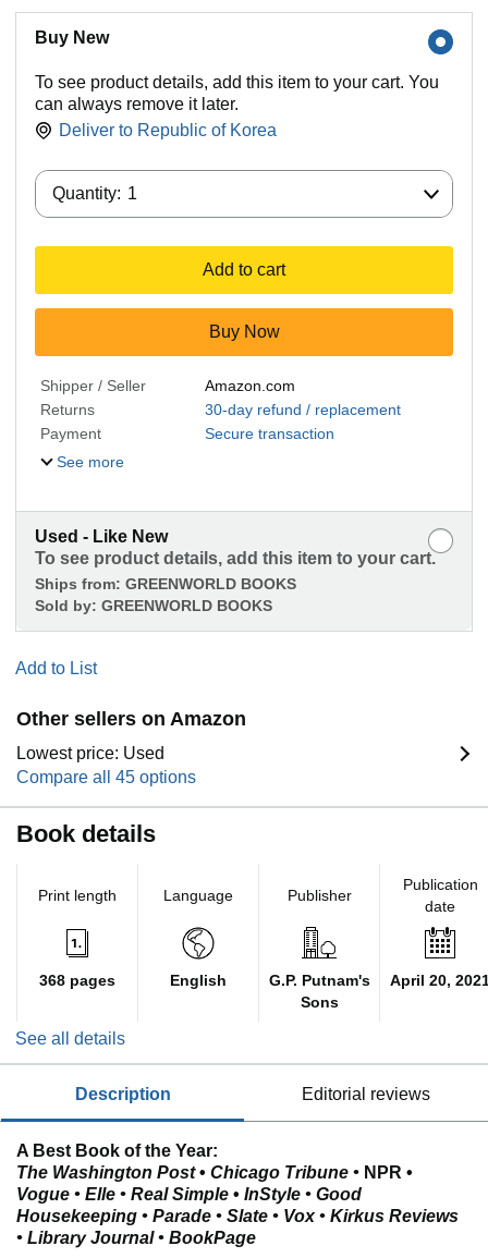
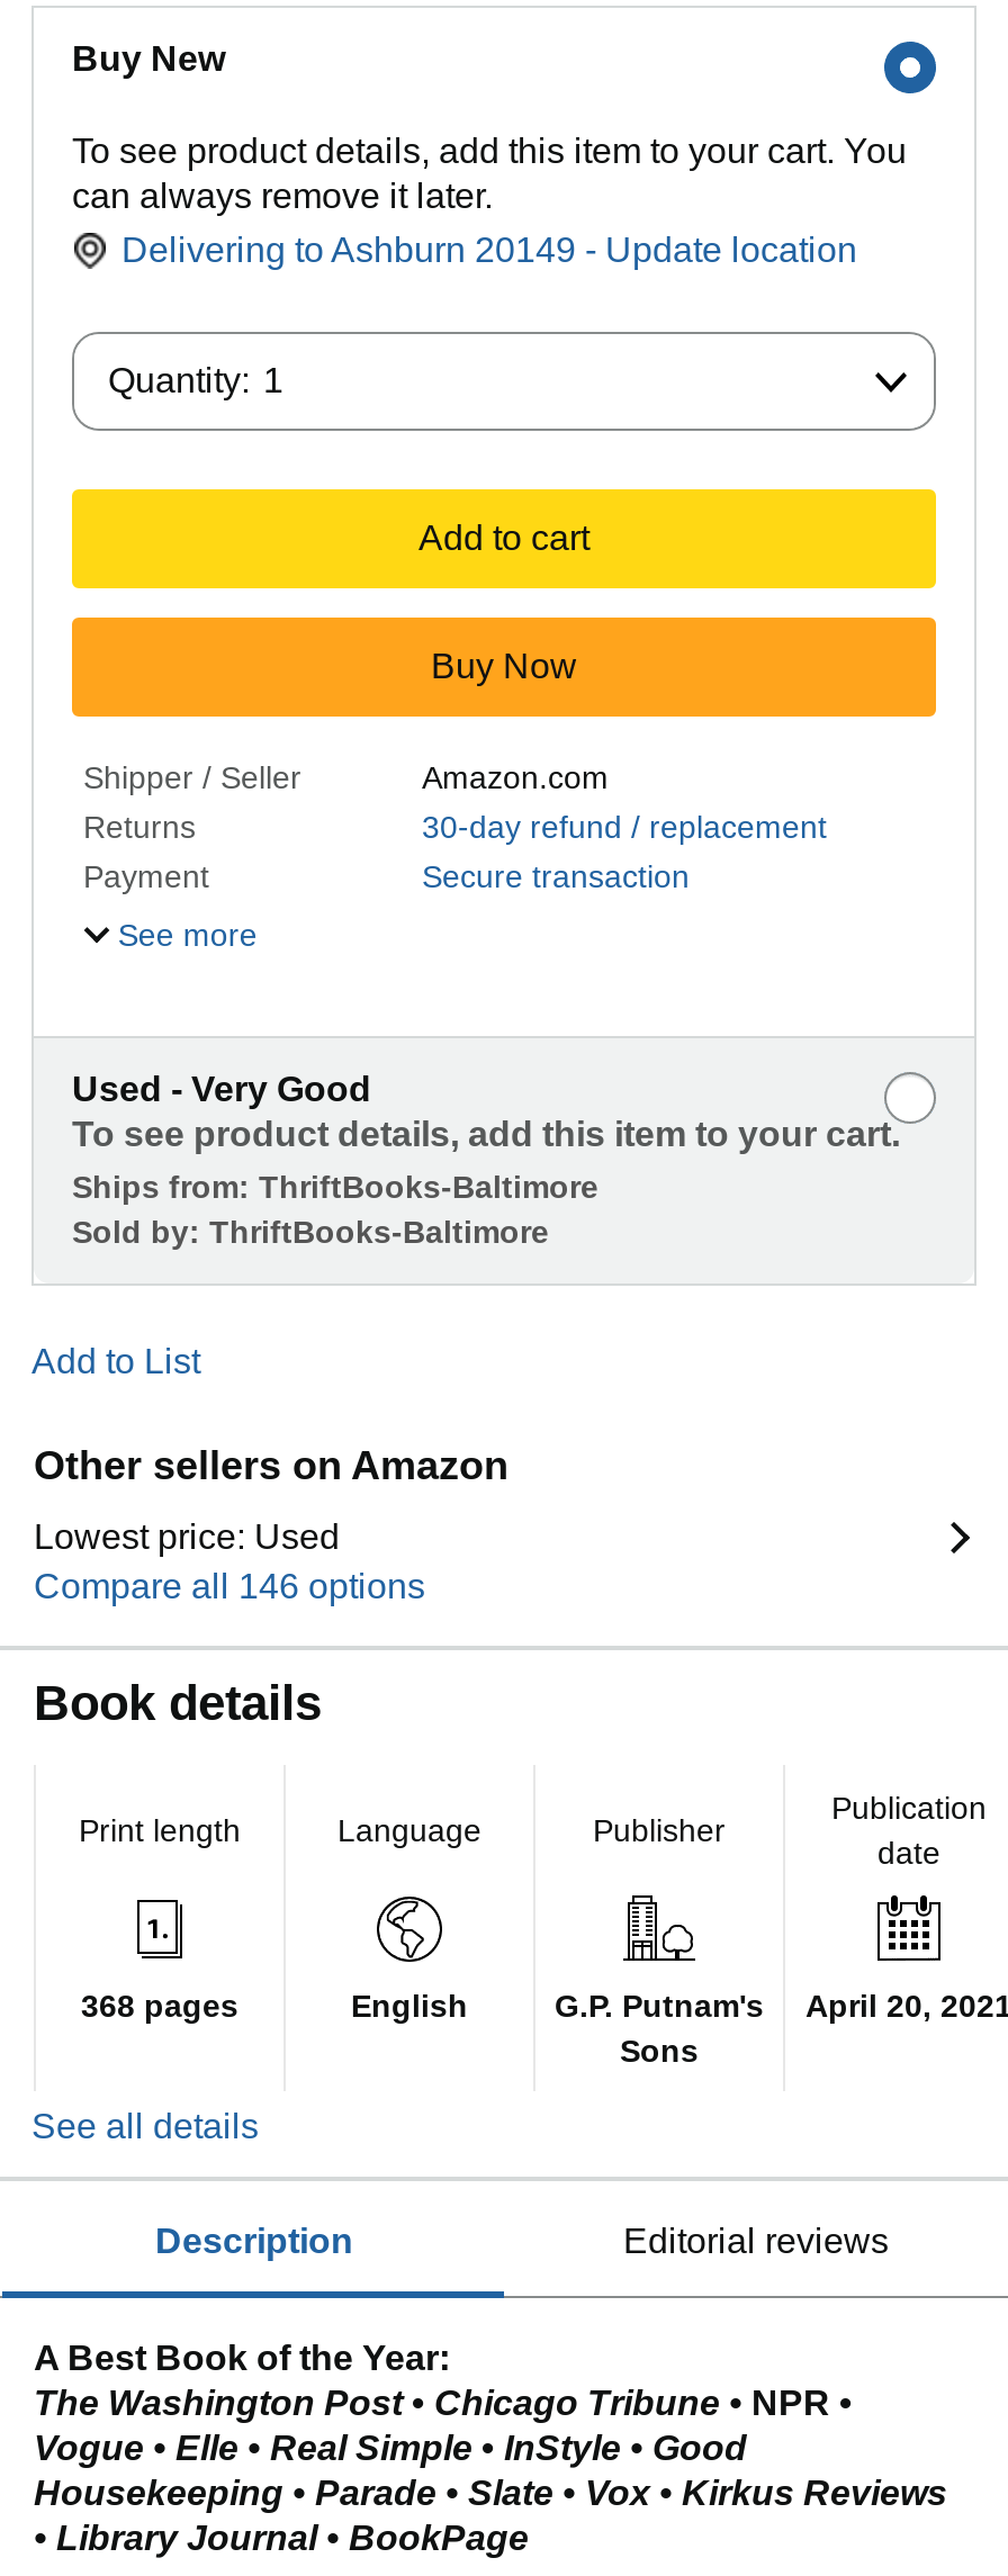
- Deliver to Republic of Korea
+ Delivering to Ashburn 20149 - Update location

- Used - Like New
+ Used - Very Good

- Ships from: GREENWORLD BOOKS
- Sold by: GREENWORLD BOOKS
+ Ships from: ThriftBooks-Baltimore
+ Sold by: ThriftBooks-Baltimore

- Compare all 45 options
+ Compare all 146 options
